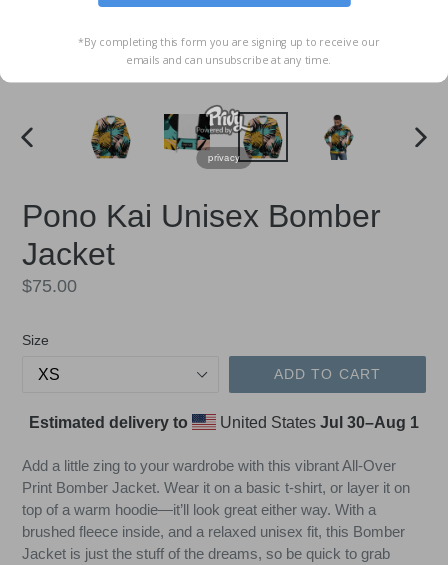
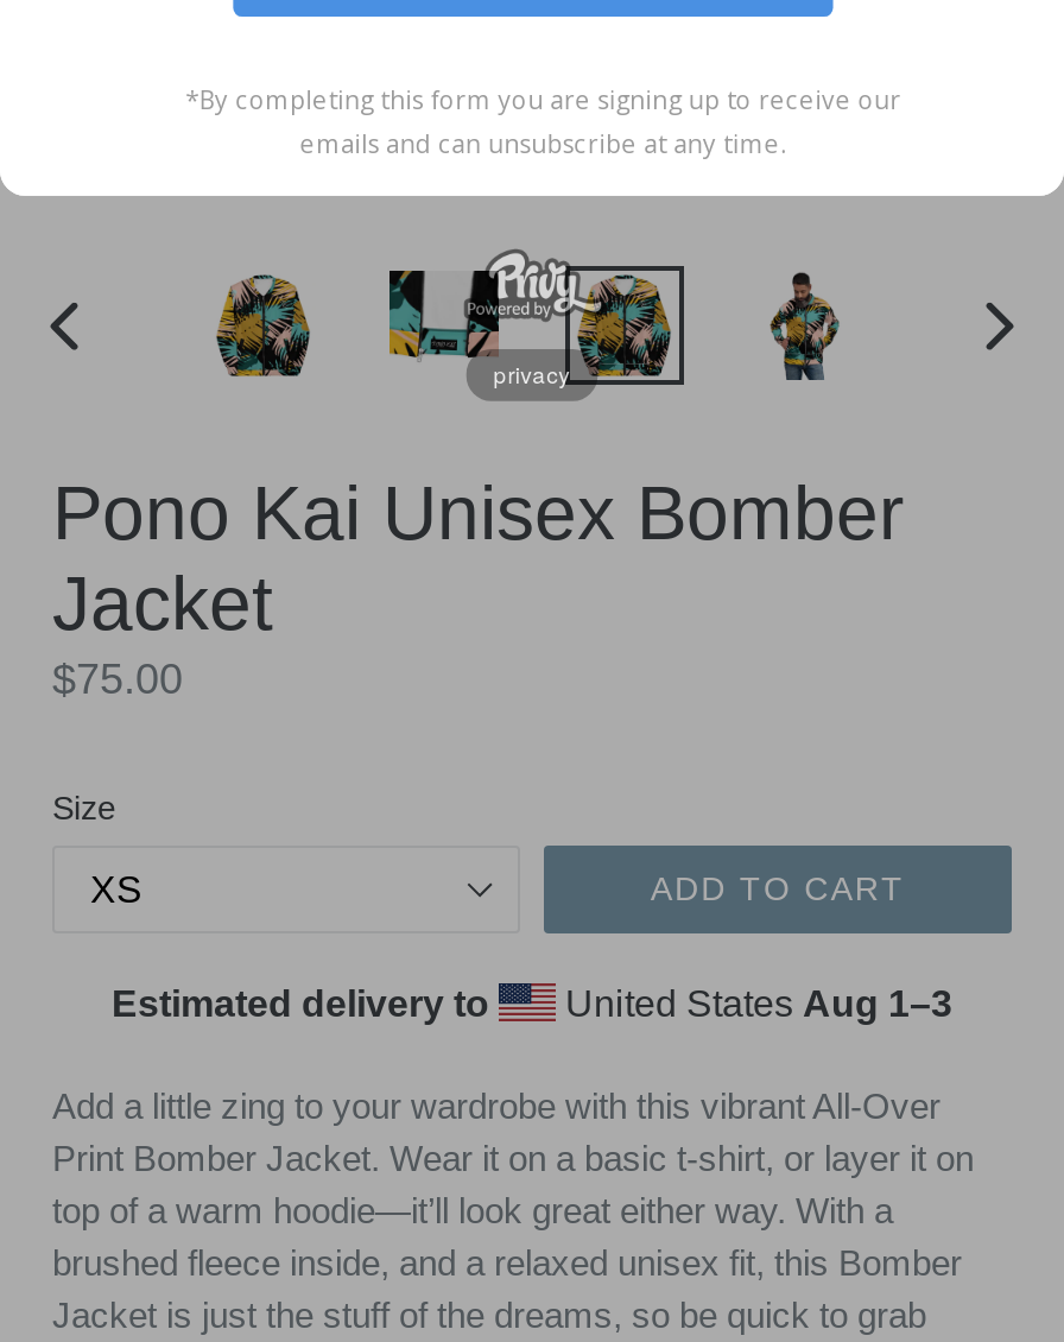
- United States Jul 30–Aug 1
+ United States Aug 1–3
